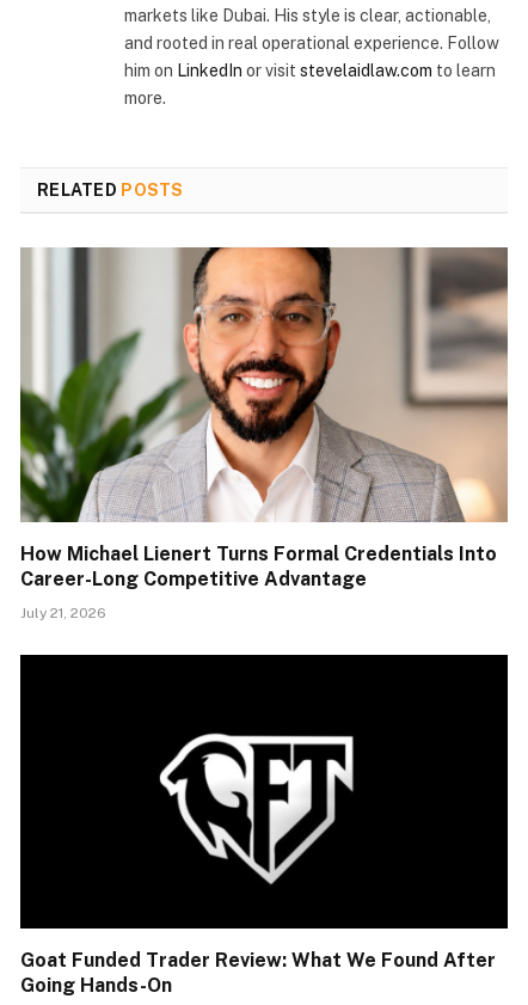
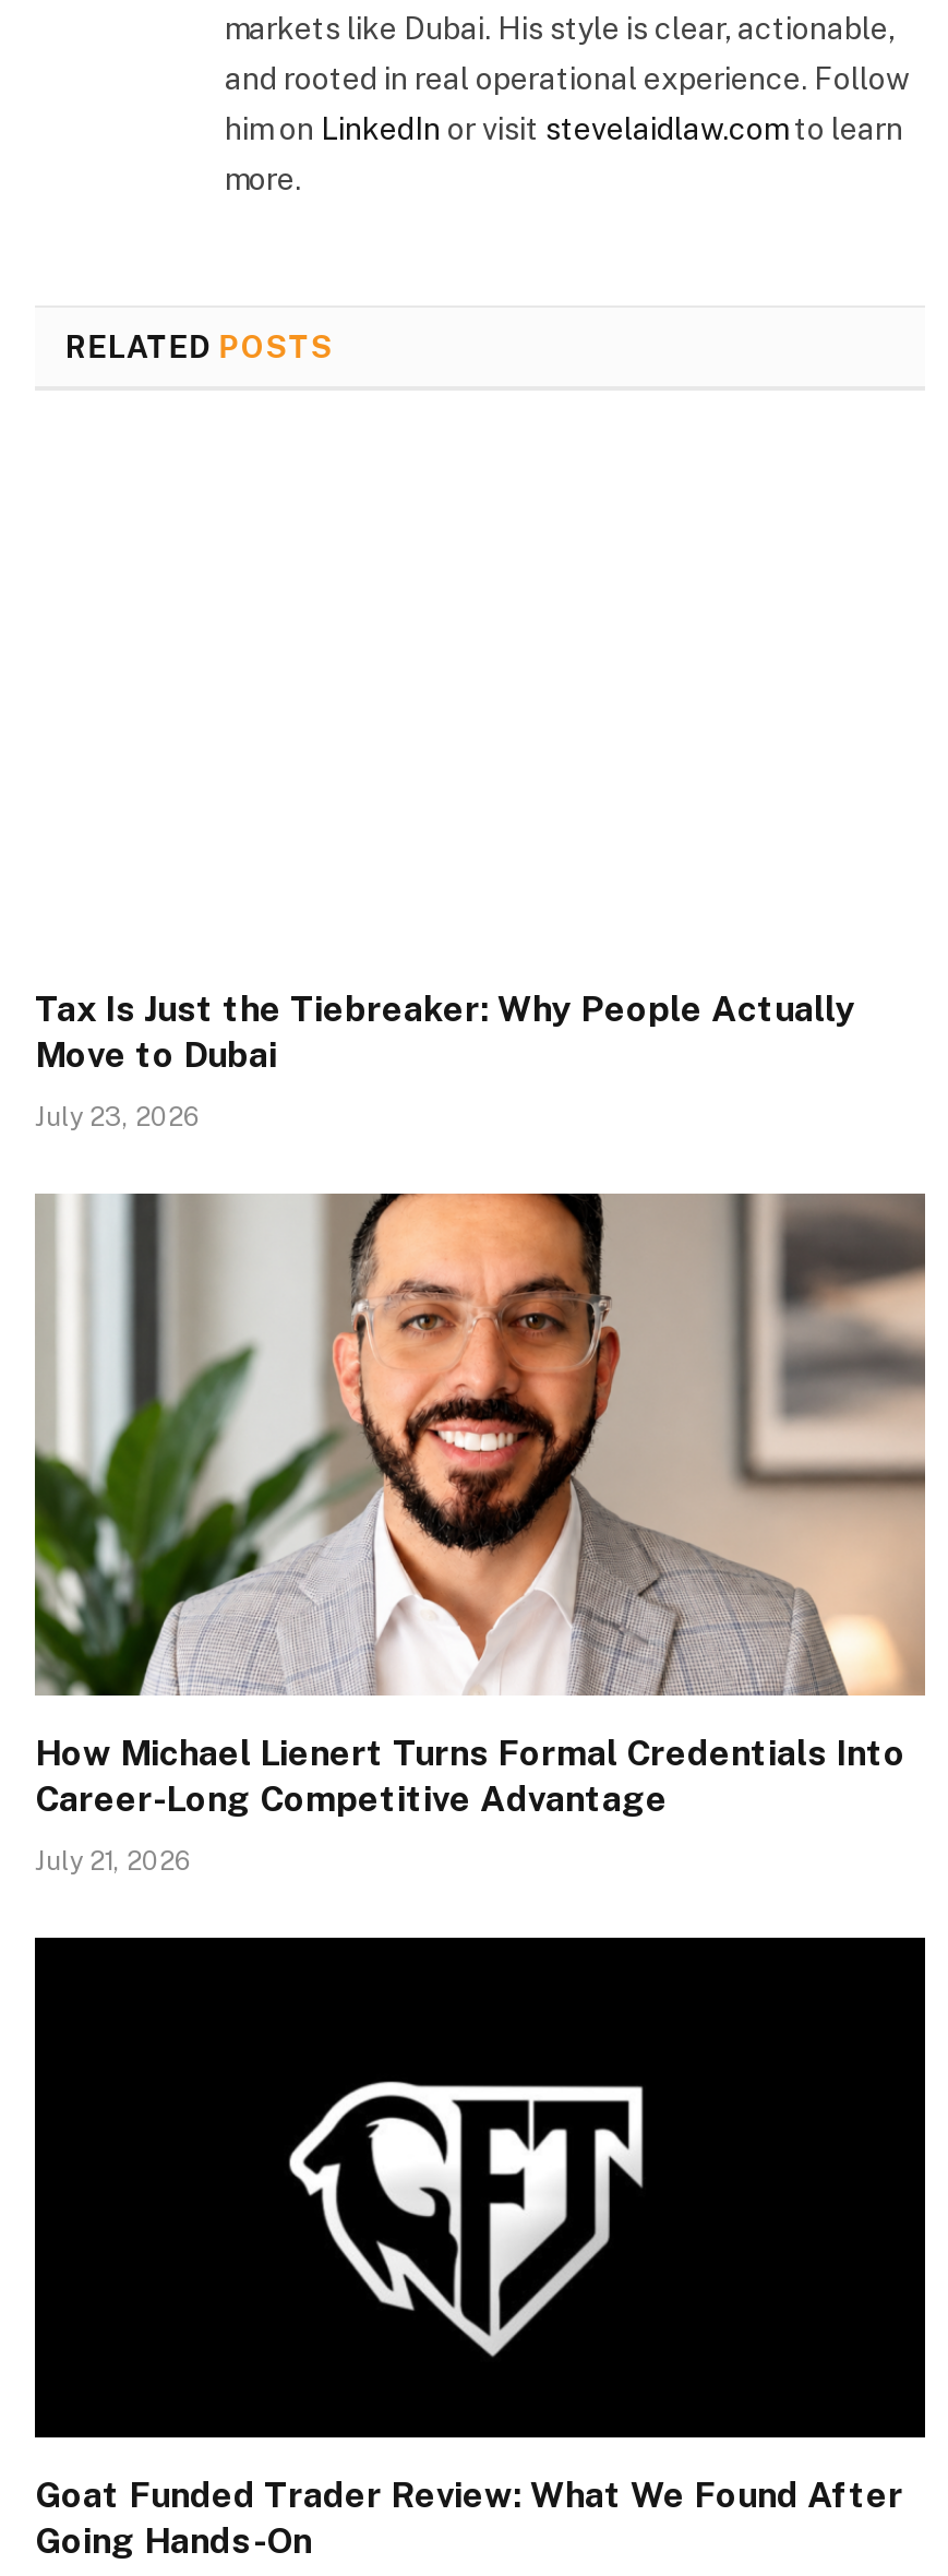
+ Tax Is Just the Tiebreaker: Why People Actually
+ Move to Dubai
+ July 23, 2026
